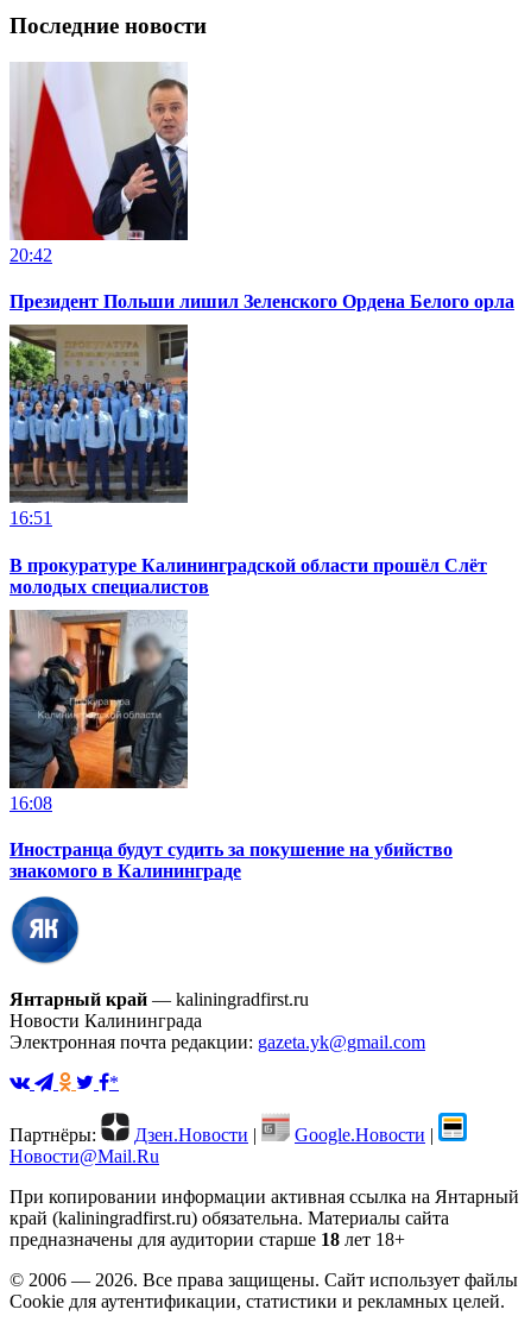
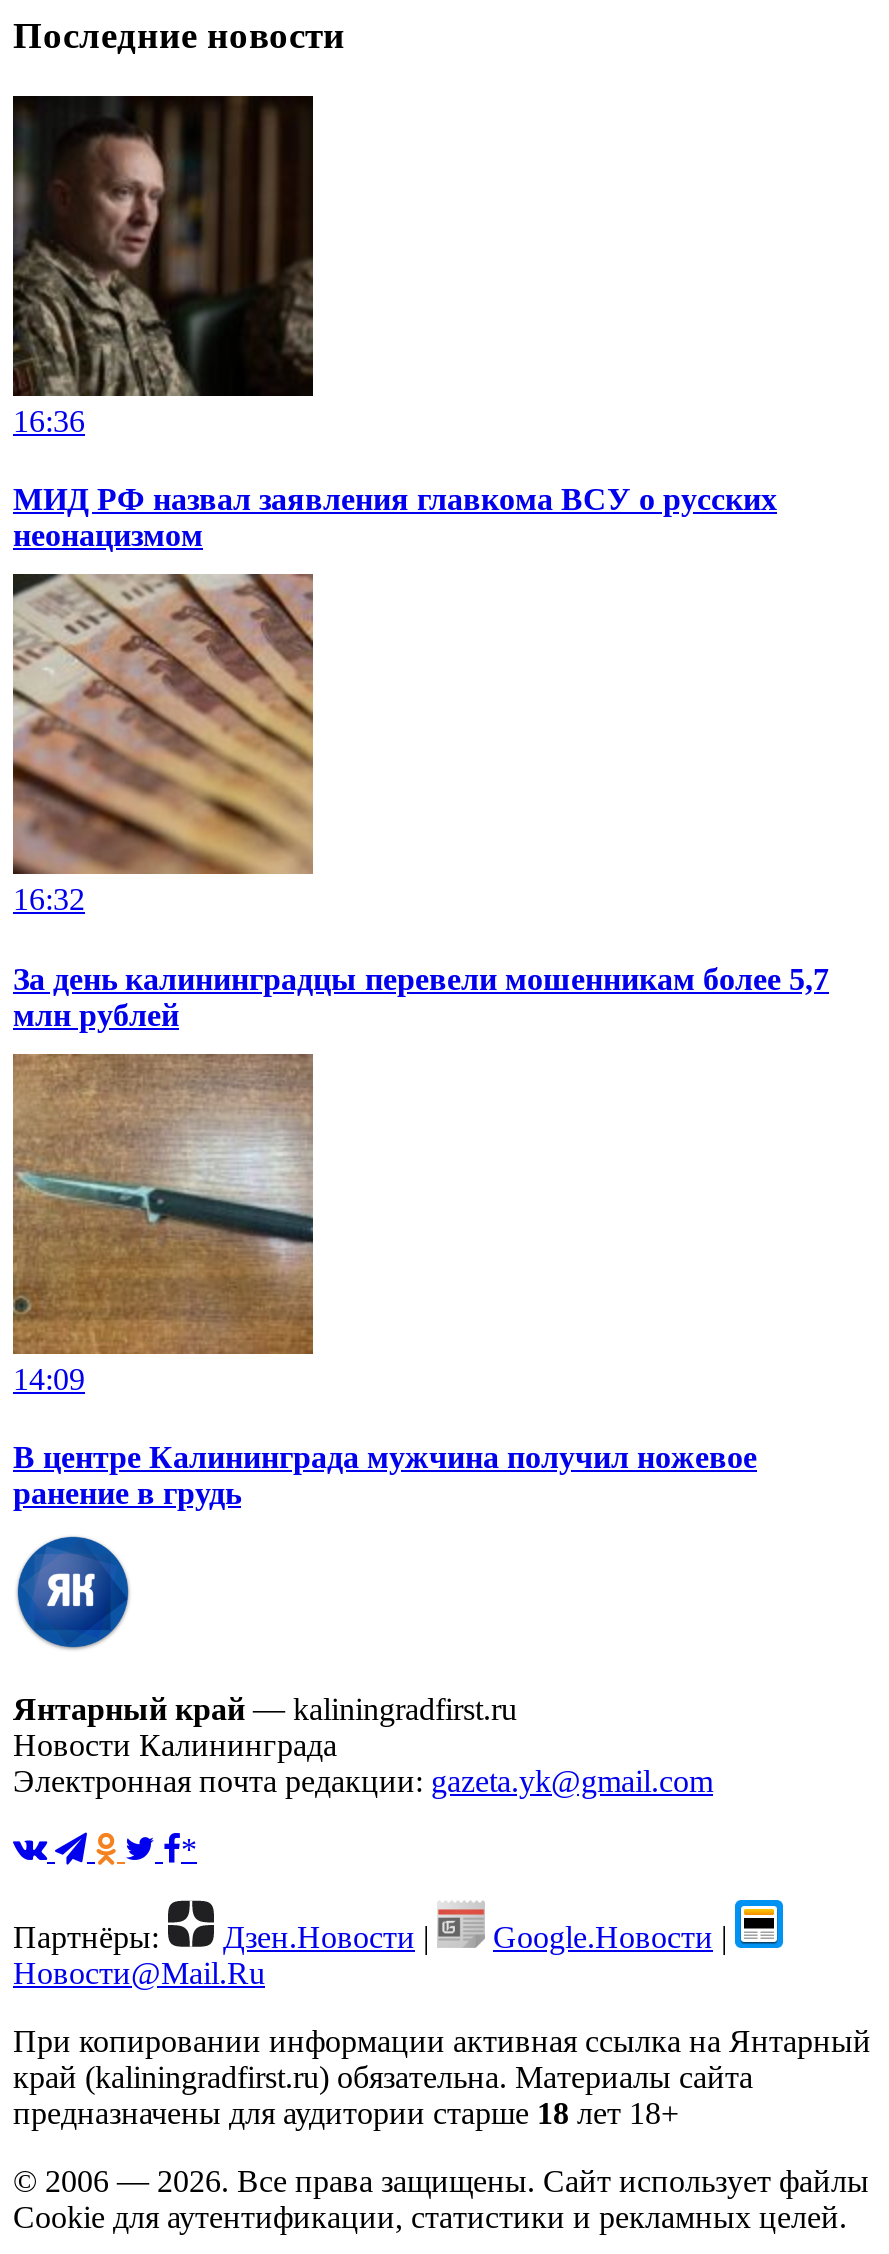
- [image]
- 20:42
+ [image]
+ 16:36

- Президент Польши лишил Зеленского Ордена Белого орла
+ МИД РФ назвал заявления главкома ВСУ о русских
+ неонацизмом

- [image]
- 16:51
+ [image]
+ 16:32

- В прокуратуре Калининградской области прошёл Слёт
- молодых специалистов
+ За день калининградцы перевели мошенникам более 5,7
+ млн рублей

- [image]
- 16:08
+ [image]
+ 14:09

- Иностранца будут судить за покушение на убийство
- знакомого в Калининграде
+ В центре Калининграда мужчина получил ножевое
+ ранение в грудь
